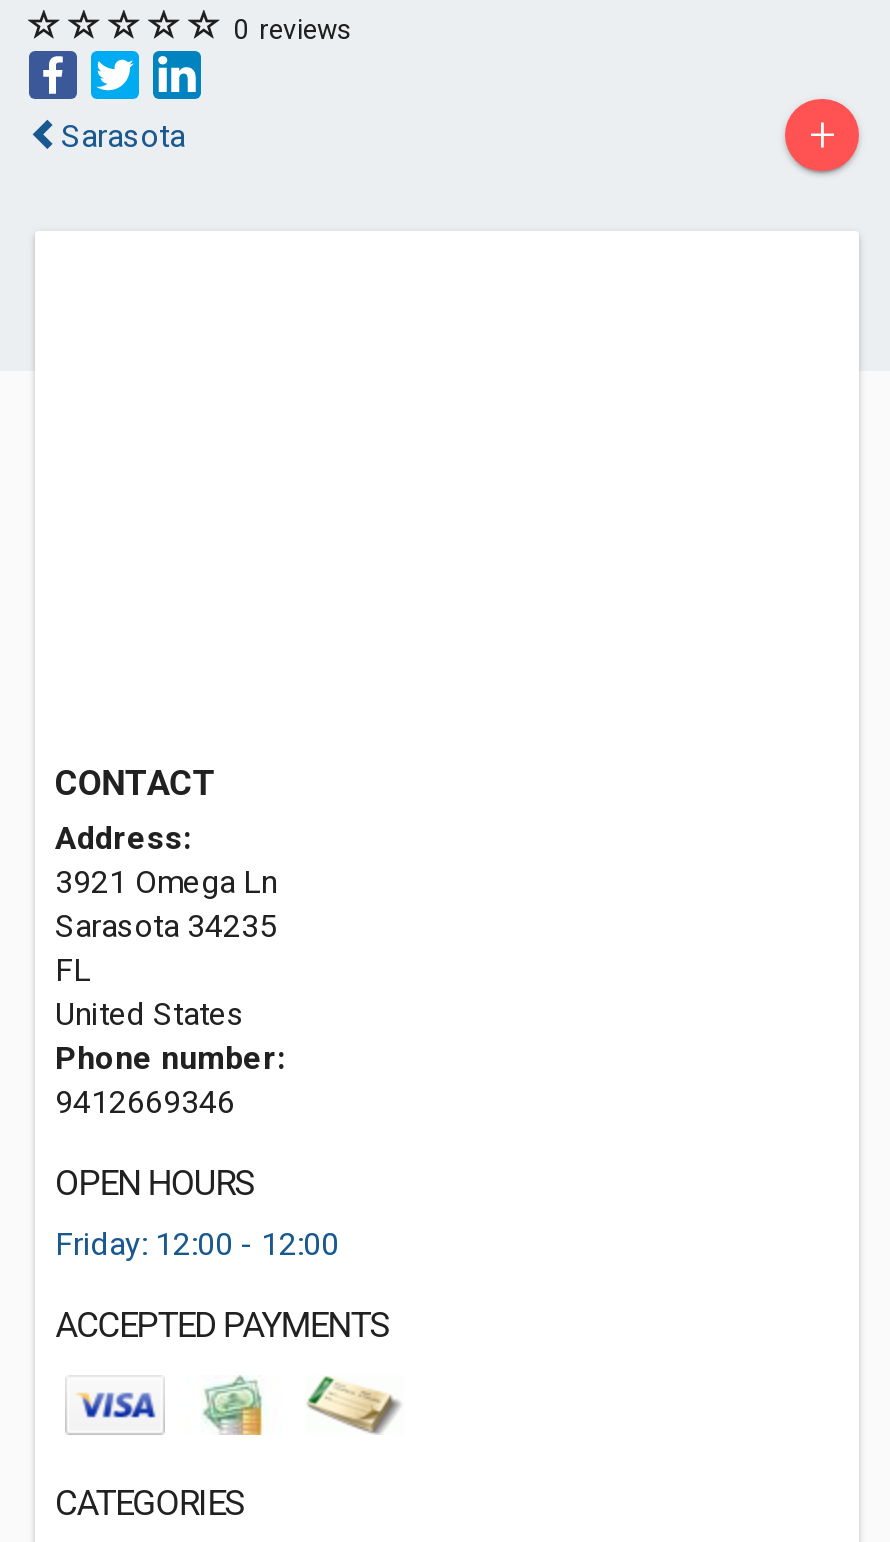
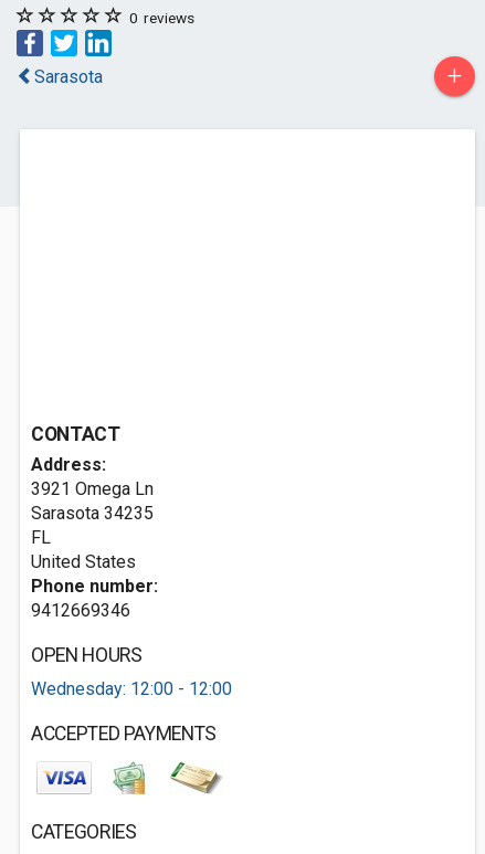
- Friday: 12:00 - 12:00
+ Wednesday: 12:00 - 12:00
